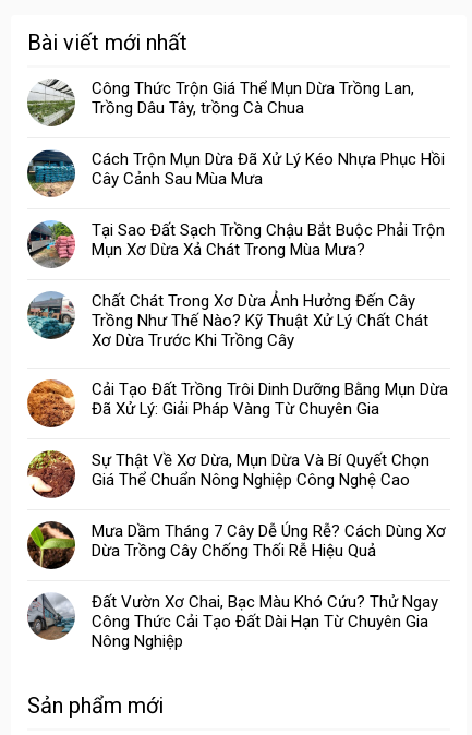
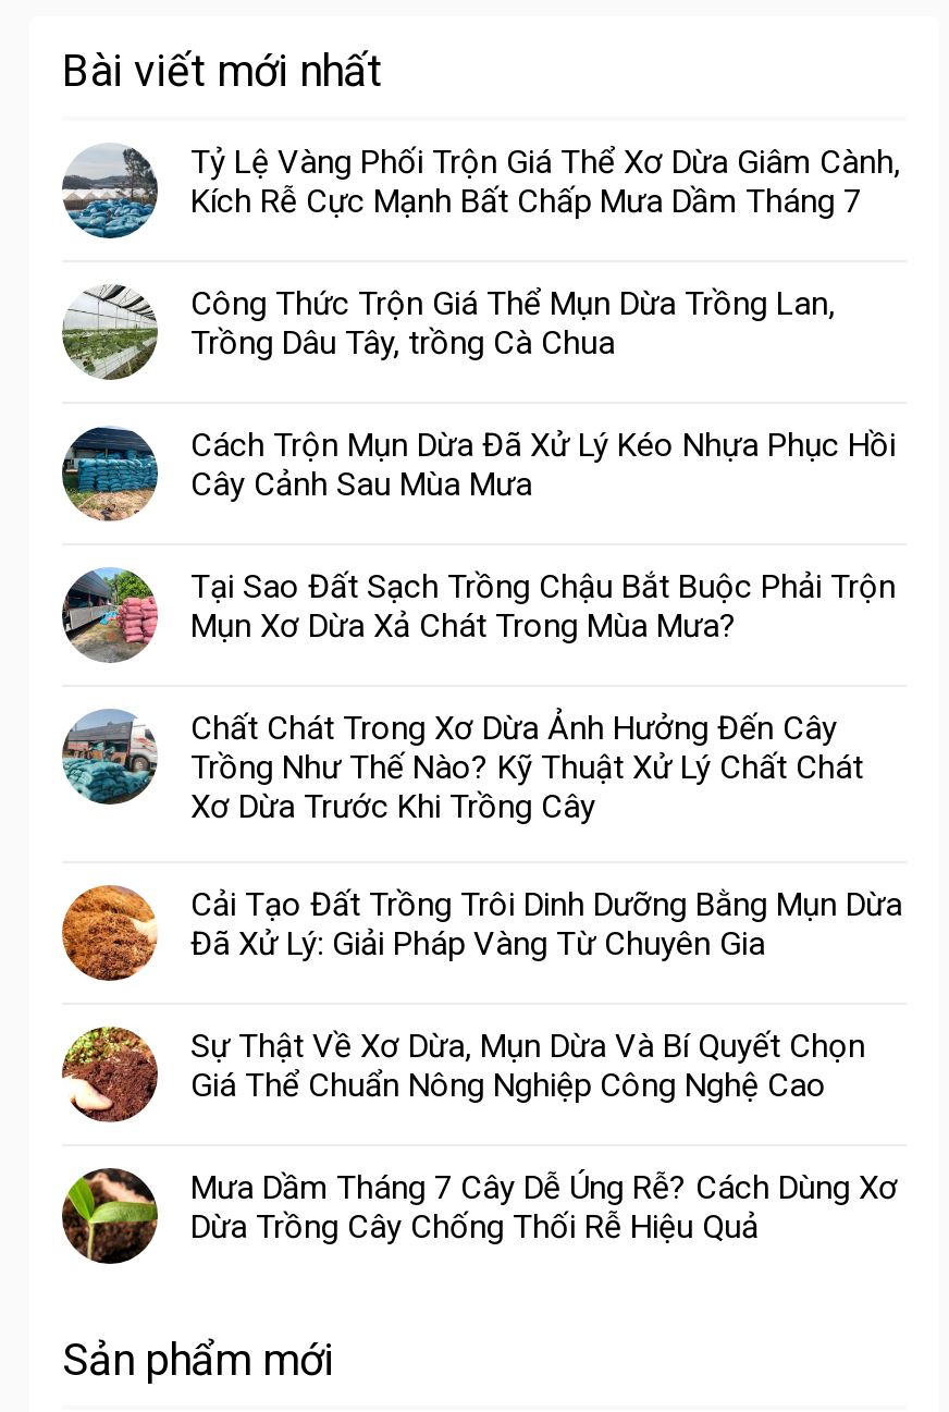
+ [image]
+ Tỷ Lệ Vàng Phối Trộn Giá Thể Xơ Dừa Giâm Cành,
+ Kích Rễ Cực Mạnh Bất Chấp Mưa Dầm Tháng 7

moved down: [image] | Công Thức Trộn Giá Thể Mụn Dừa Trồng Lan, | Trồng Dâu Tây, trồng Cà Chua | ... | Mưa Dầm Tháng 7 Cây Dễ Úng Rễ? Cách Dùng Xơ | Dừa Trồng Cây Chống Thối Rễ Hiệu Quả

- [image]
- Đất Vườn Xơ Chai, Bạc Màu Khó Cứu? Thử Ngay
- Công Thức Cải Tạo Đất Dài Hạn Từ Chuyên Gia
- Nông Nghiệp
